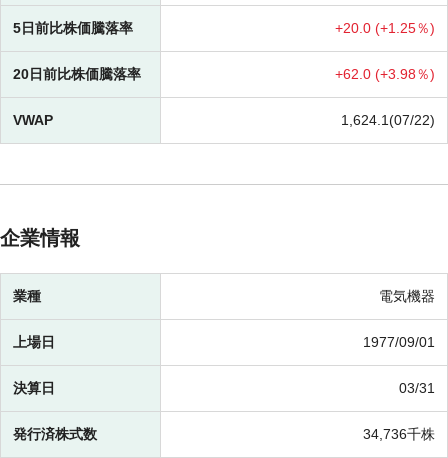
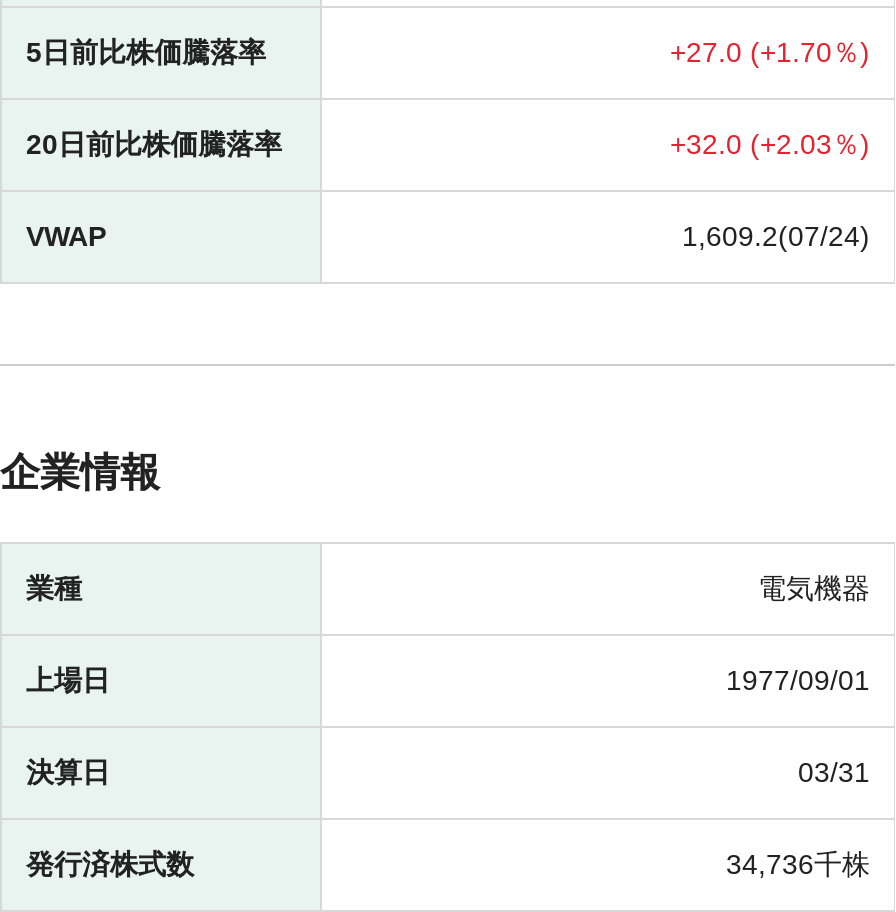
- +20.0 (+1.25％)
+ +27.0 (+1.70％)

- +62.0 (+3.98％)
+ +32.0 (+2.03％)

- 1,624.1(07/22)
+ 1,609.2(07/24)
